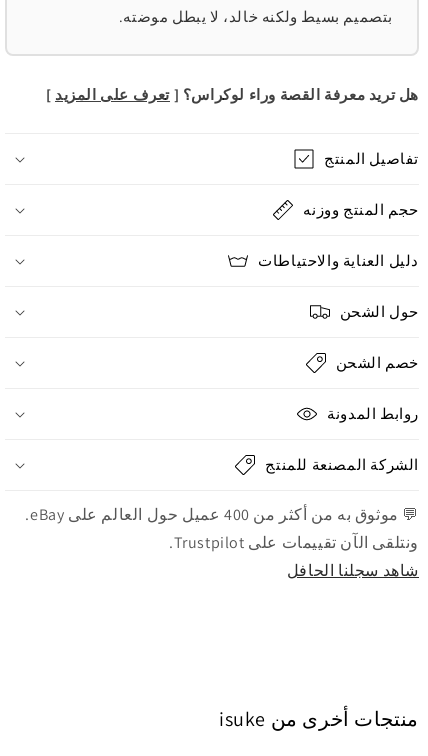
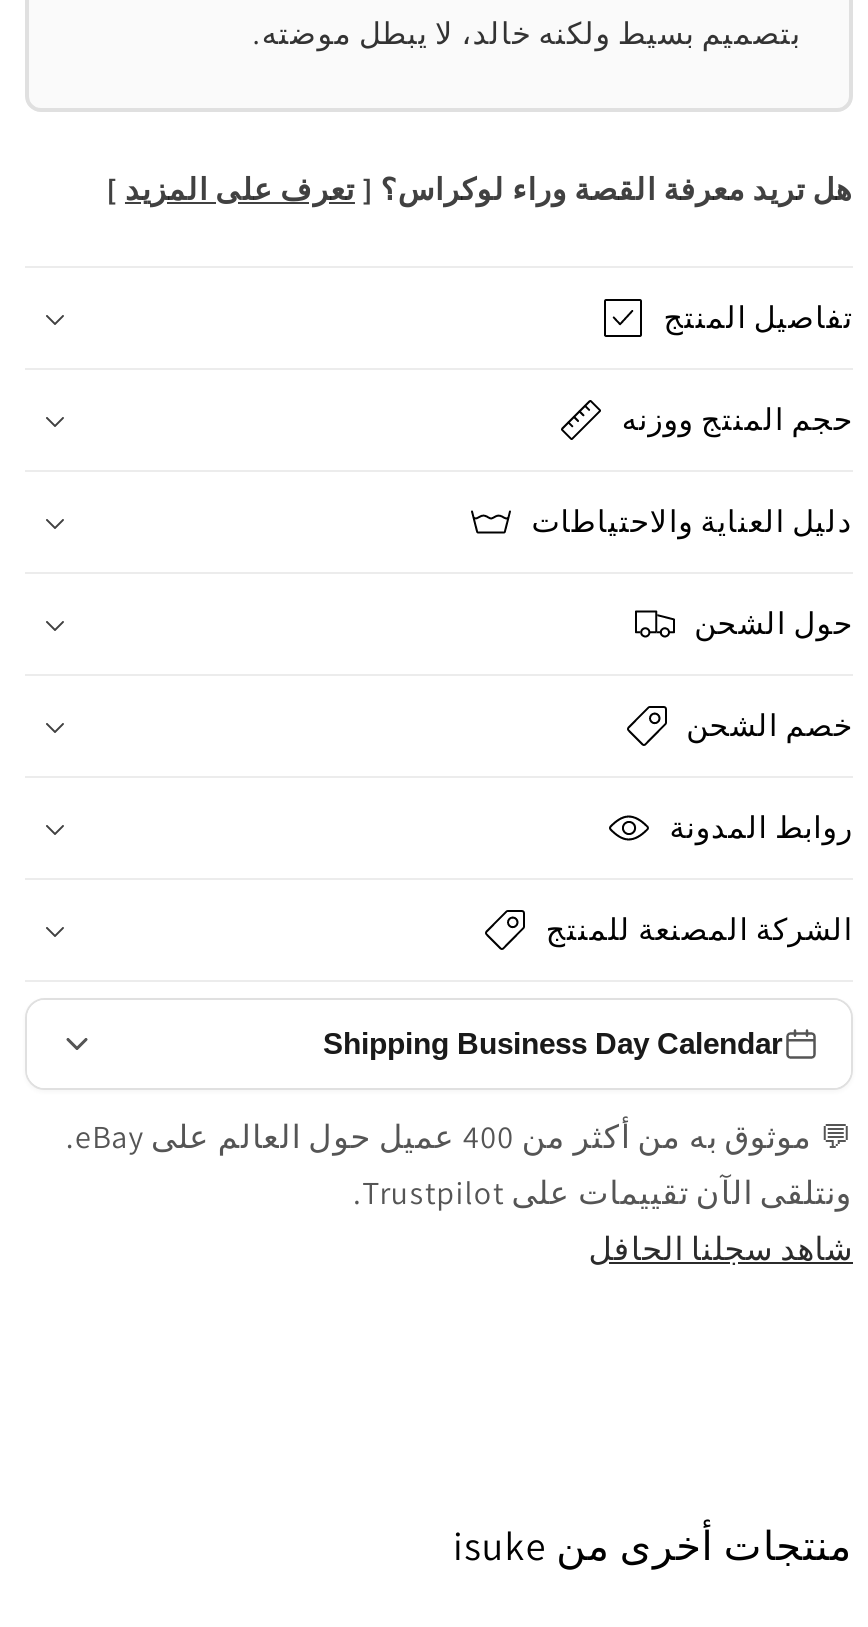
+ Shipping Business Day Calendar
